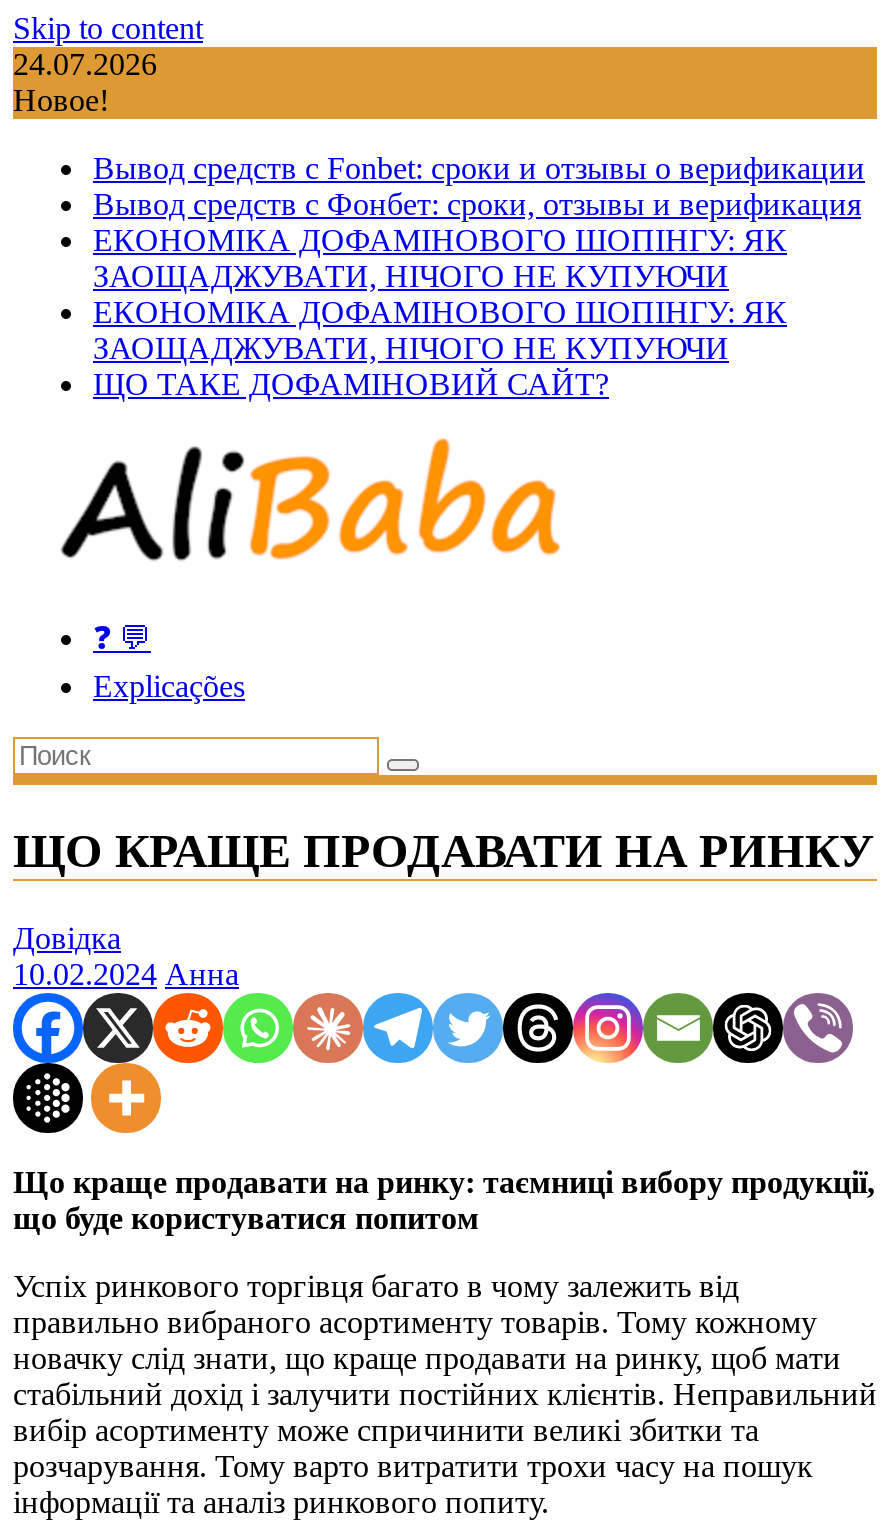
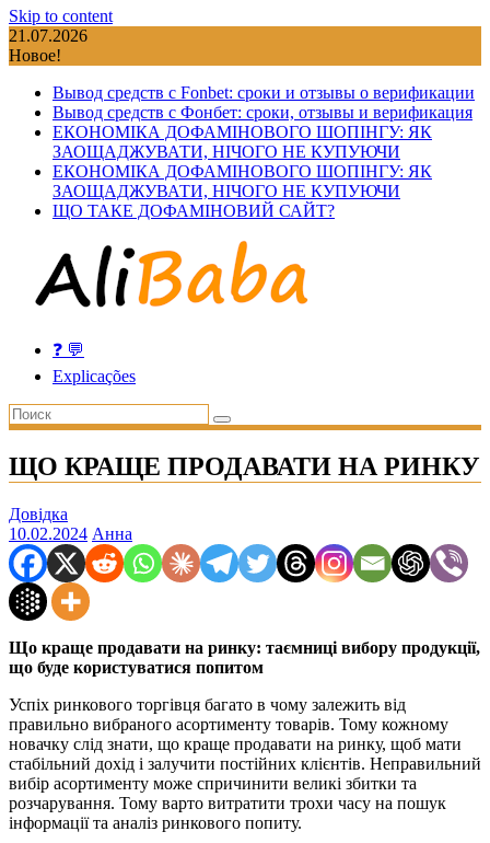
- 24.07.2026
+ 21.07.2026
